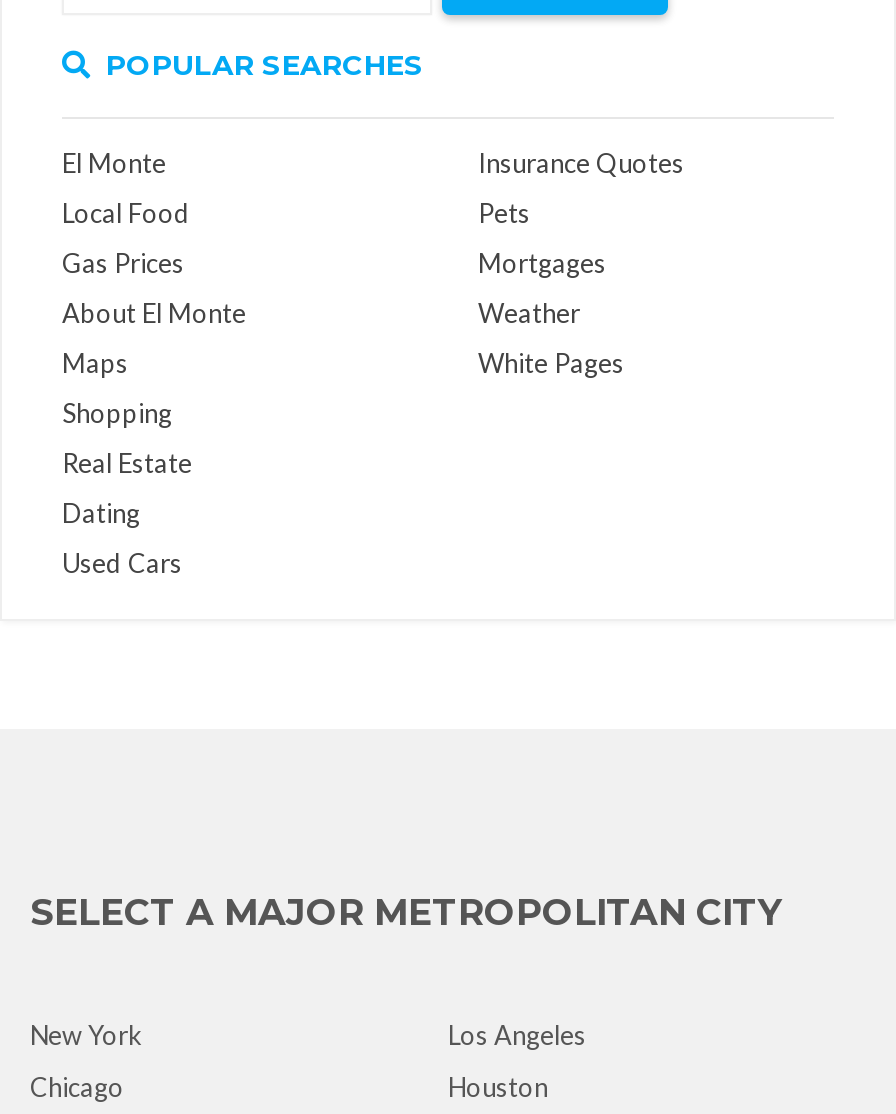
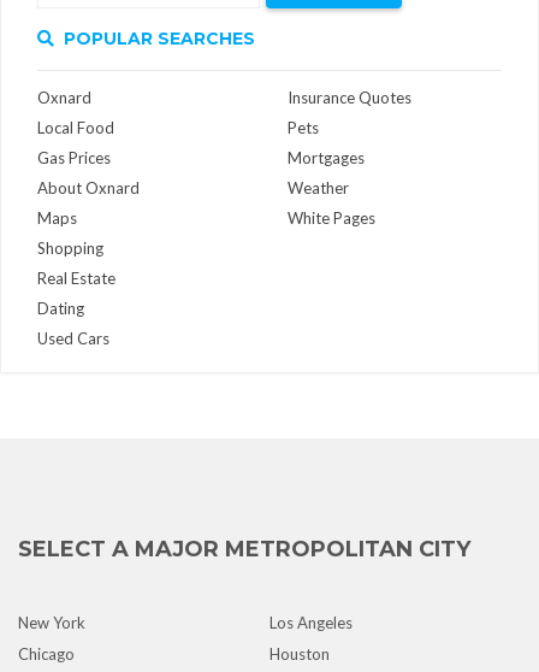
- El Monte
+ Oxnard

- About El Monte
+ About Oxnard
